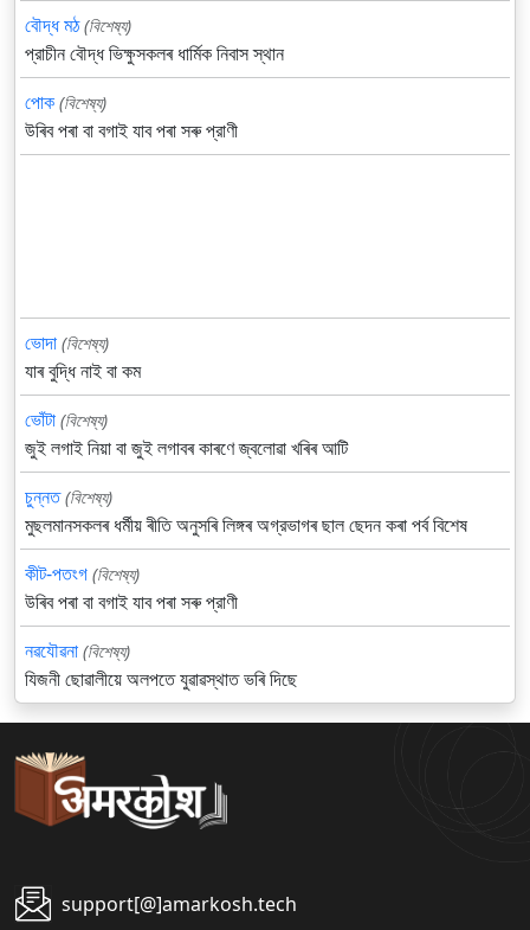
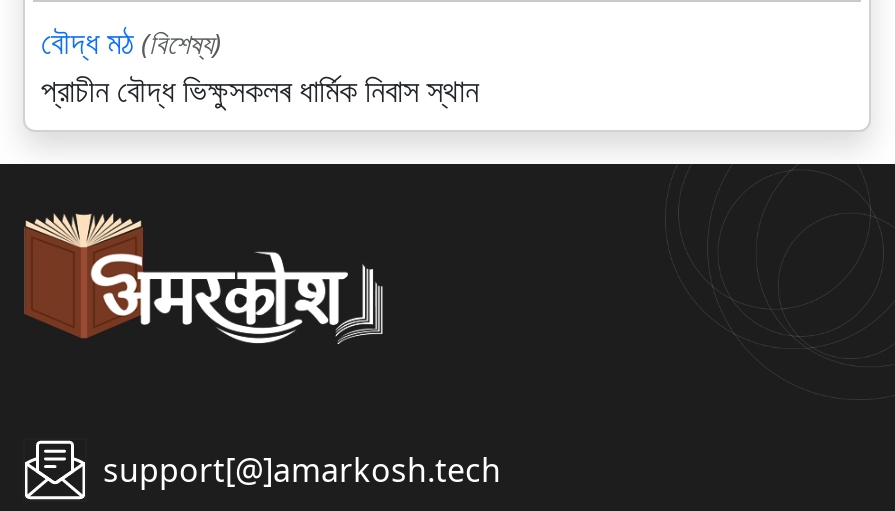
- পোক (বিশেষ্য)
- উৰিব পৰা বা বগাই যাব পৰা সৰু প্রাণী

- ভোদা (বিশেষ্য)
- যাৰ বুদ্ধি নাই বা কম
- ভোঁটা (বিশেষ্য)
- জুই লগাই নিয়া বা জুই লগাবৰ কাৰণে জ্বলোৱা খৰিৰ আটি
- চুন্নত (বিশেষ্য)
- মুছলমানসকলৰ ধর্মীয় ৰীতি অনুসৰি লিঙ্গৰ অগ্রভাগৰ ছাল ছেদন কৰা পর্ব বিশেষ
- কীট-পতংগ (বিশেষ্য)
- উৰিব পৰা বা বগাই যাব পৰা সৰু প্রাণী
- নৱযৌৱনা (বিশেষ্য)
- যিজনী ছোৱালীয়ে অলপতে যুৱাৱস্থাত ভৰি দিছে
